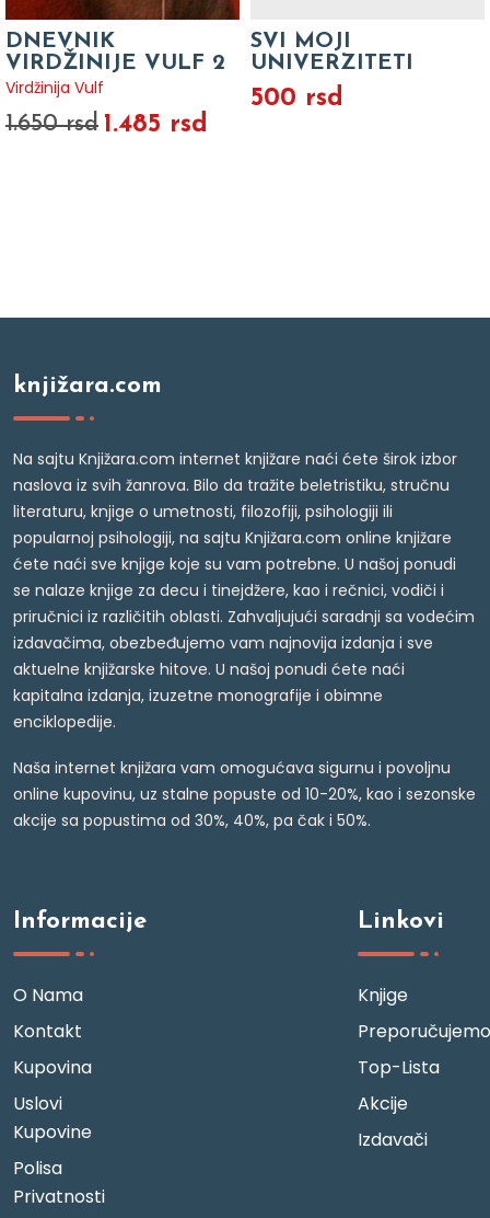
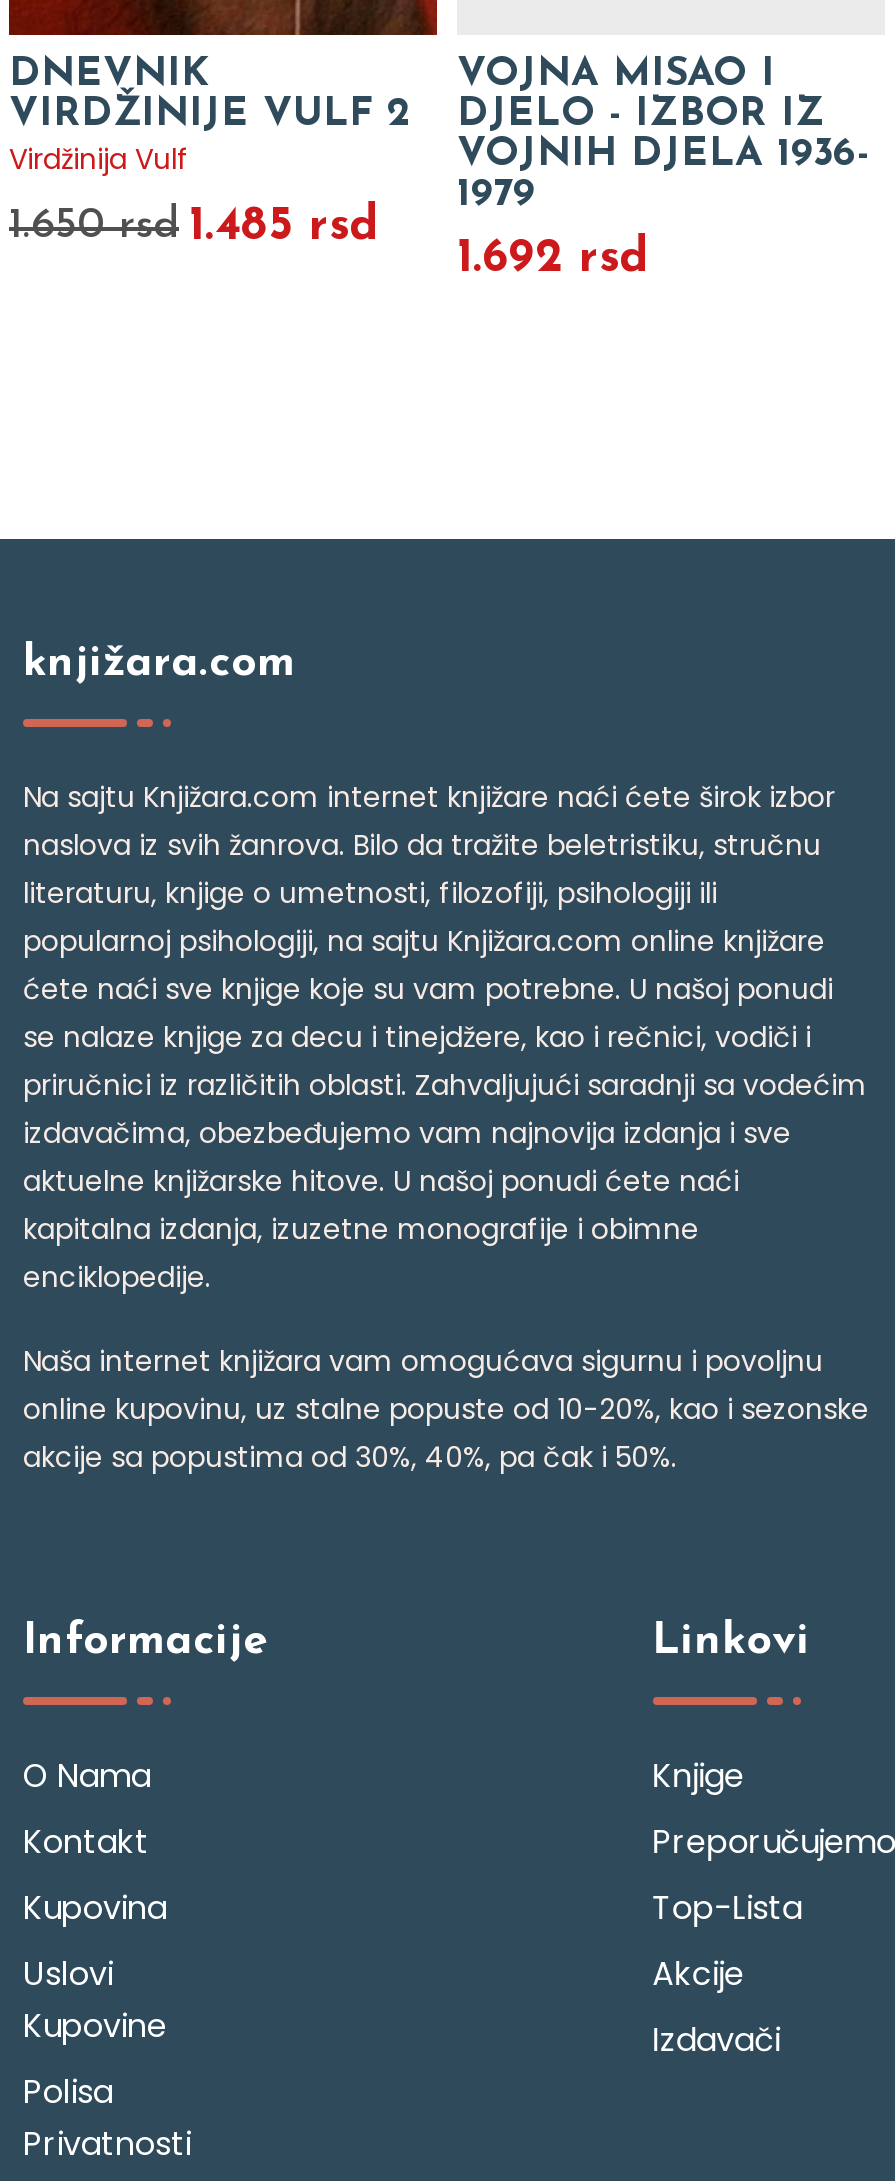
- SVI MOJI
- UNIVERZITETI
- 500 rsd
+ VOJNA MISAO I
+ DJELO - IZBOR IZ
+ VOJNIH DJELA 1936-
+ 1979
+ 1.692 rsd
